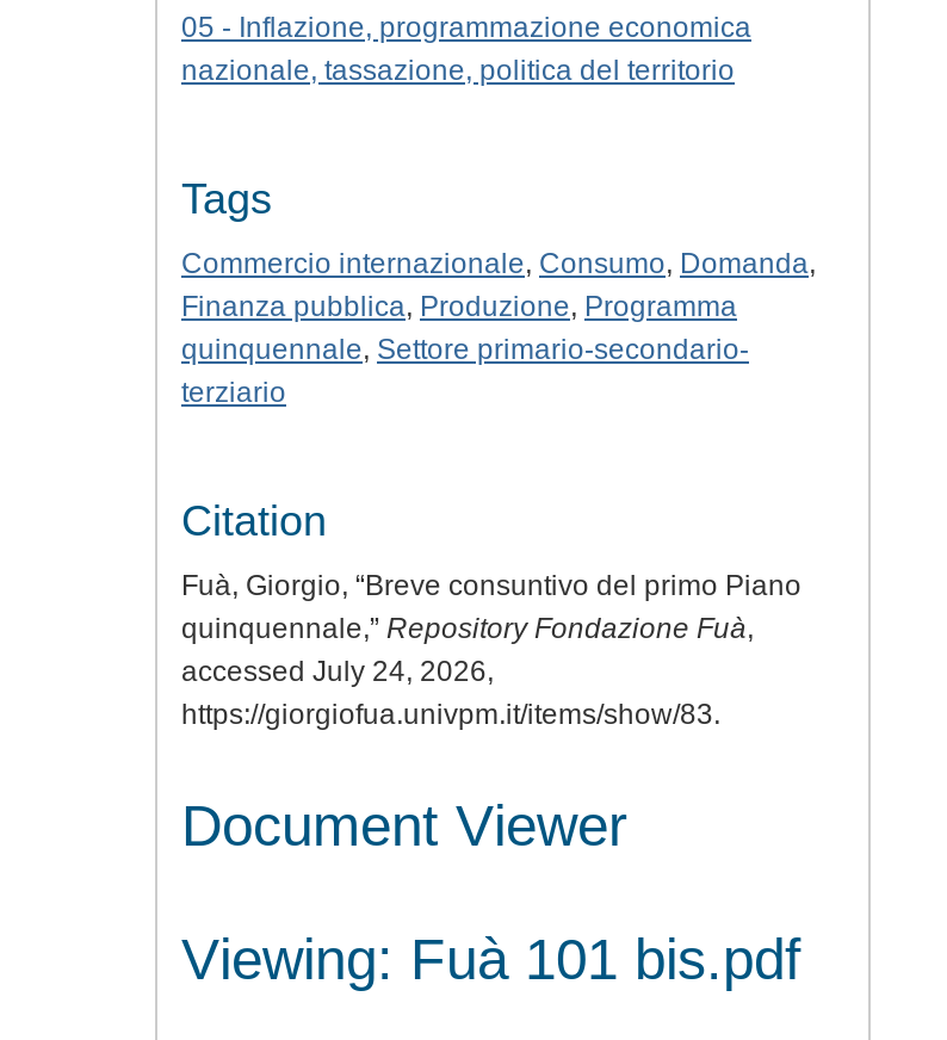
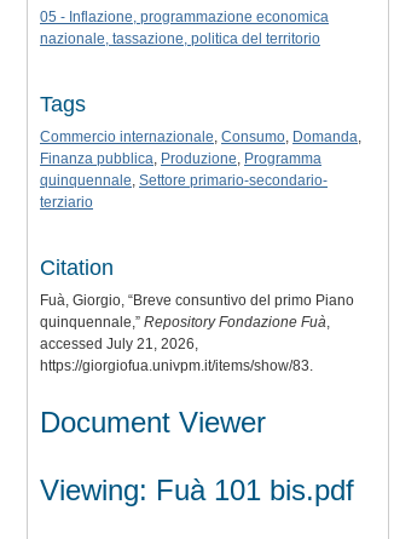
- accessed July 24, 2026,
+ accessed July 21, 2026,
